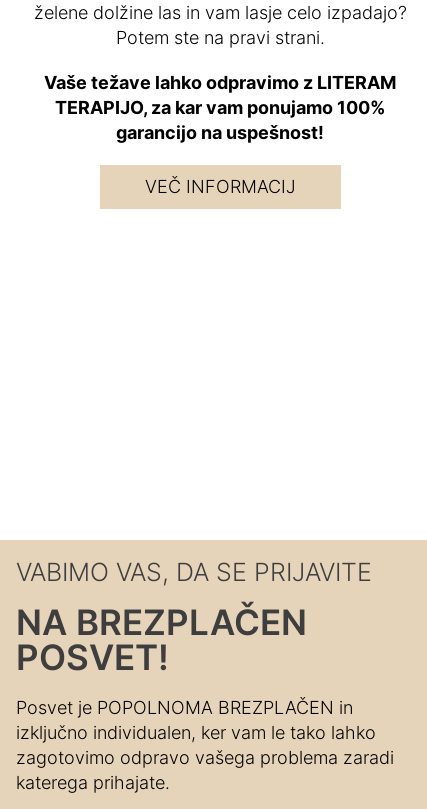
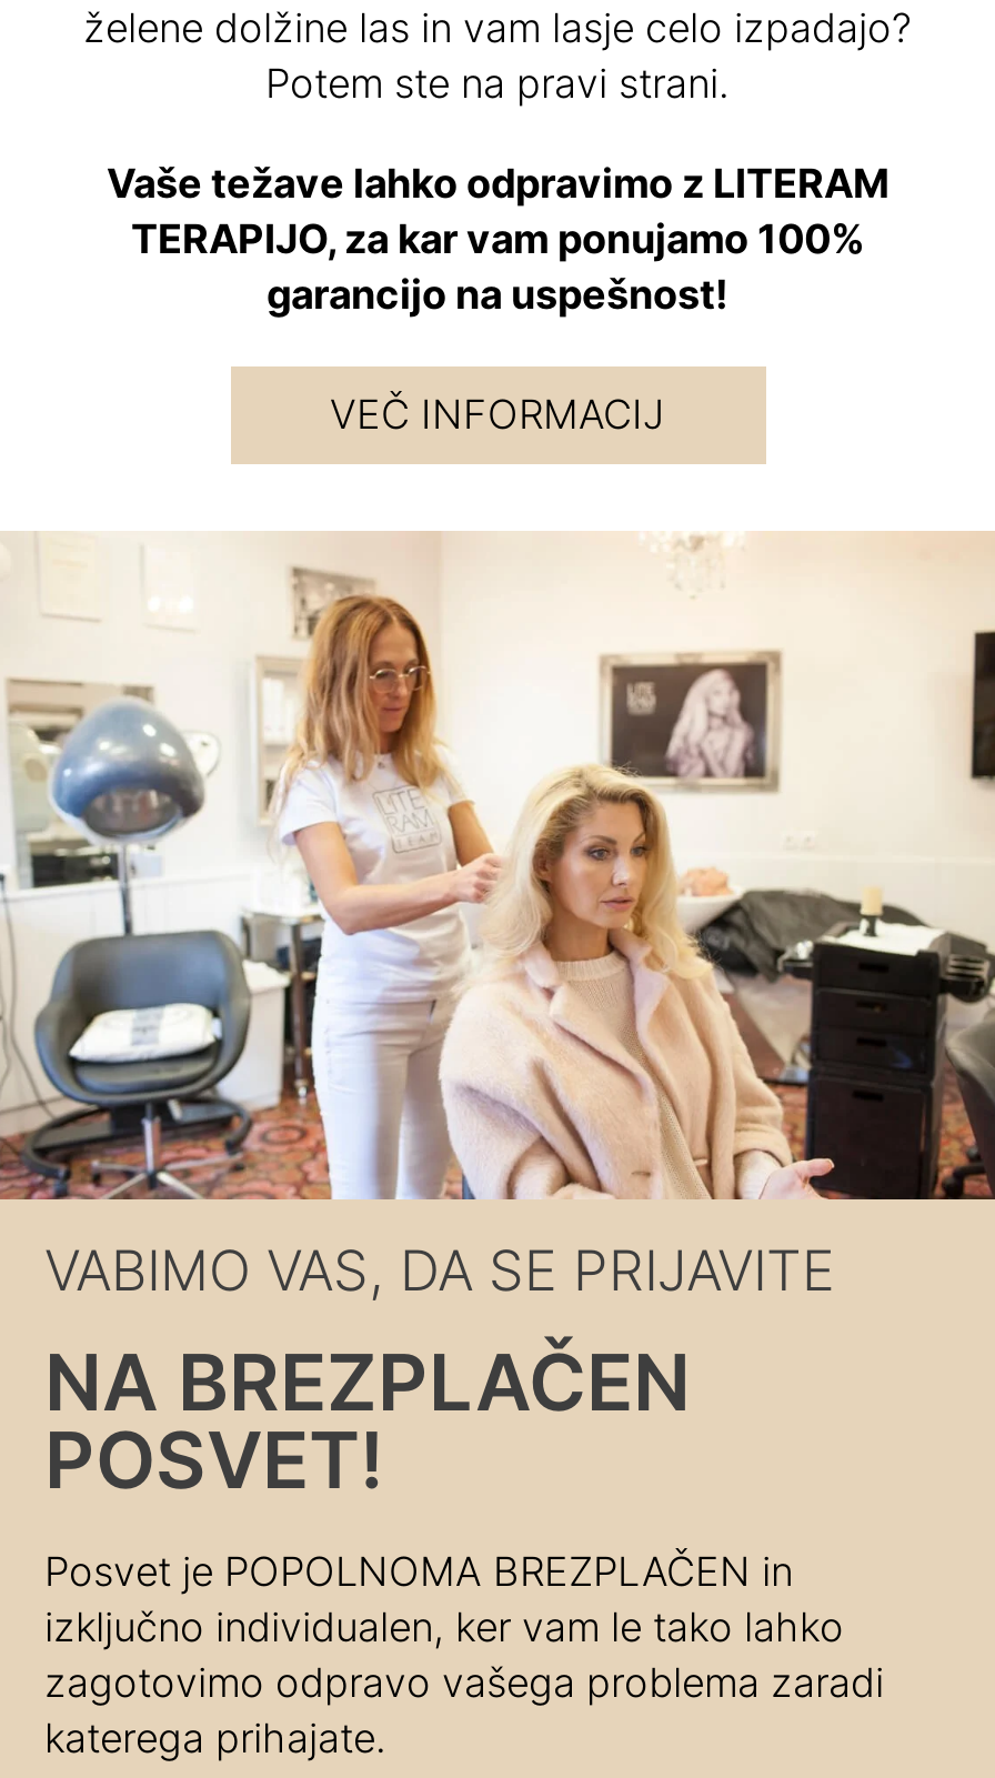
+ [image]
